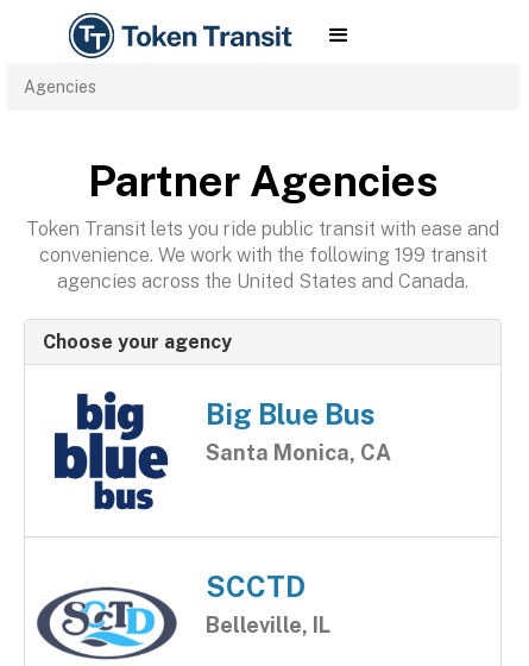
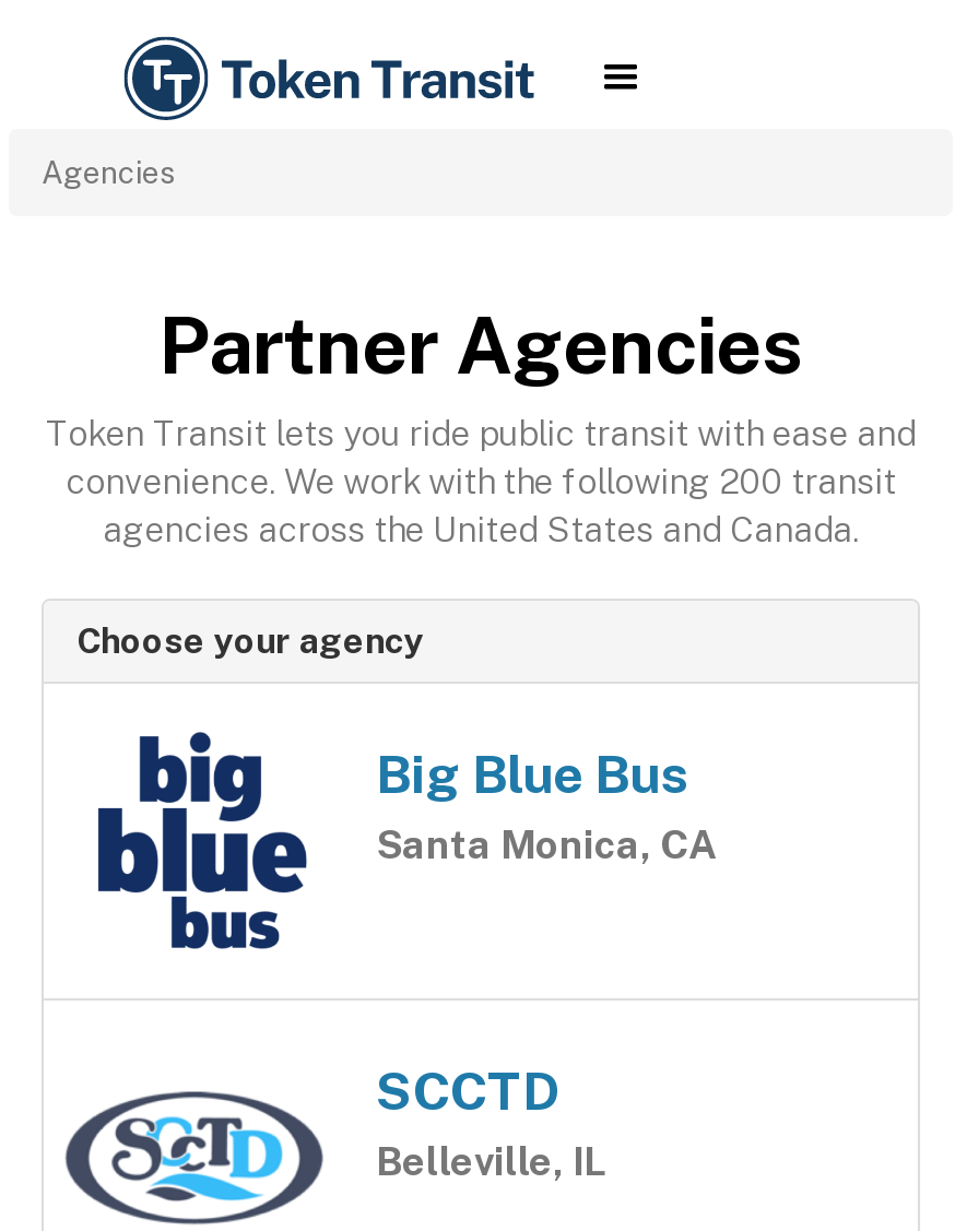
- convenience. We work with the following 199 transit
+ convenience. We work with the following 200 transit
